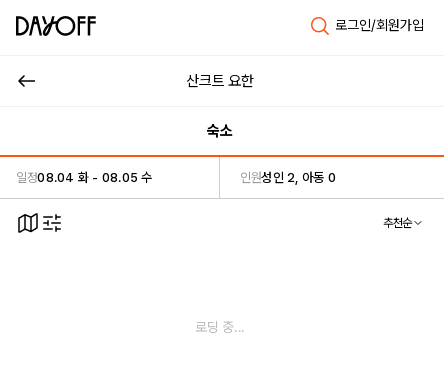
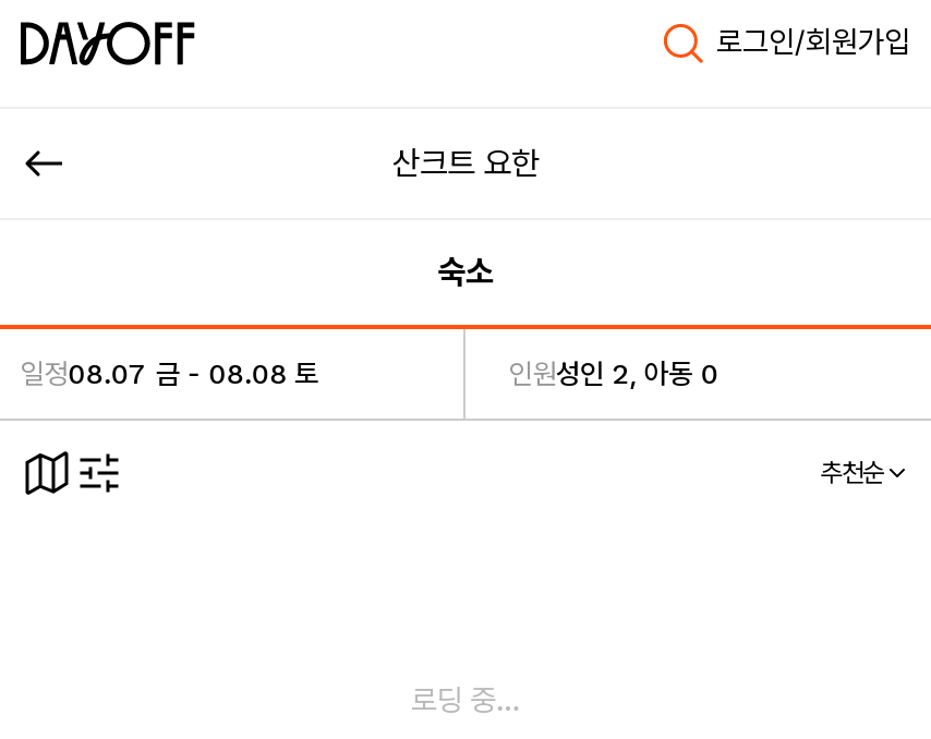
- 일정08.04 화 - 08.05 수
+ 일정08.07 금 - 08.08 토
